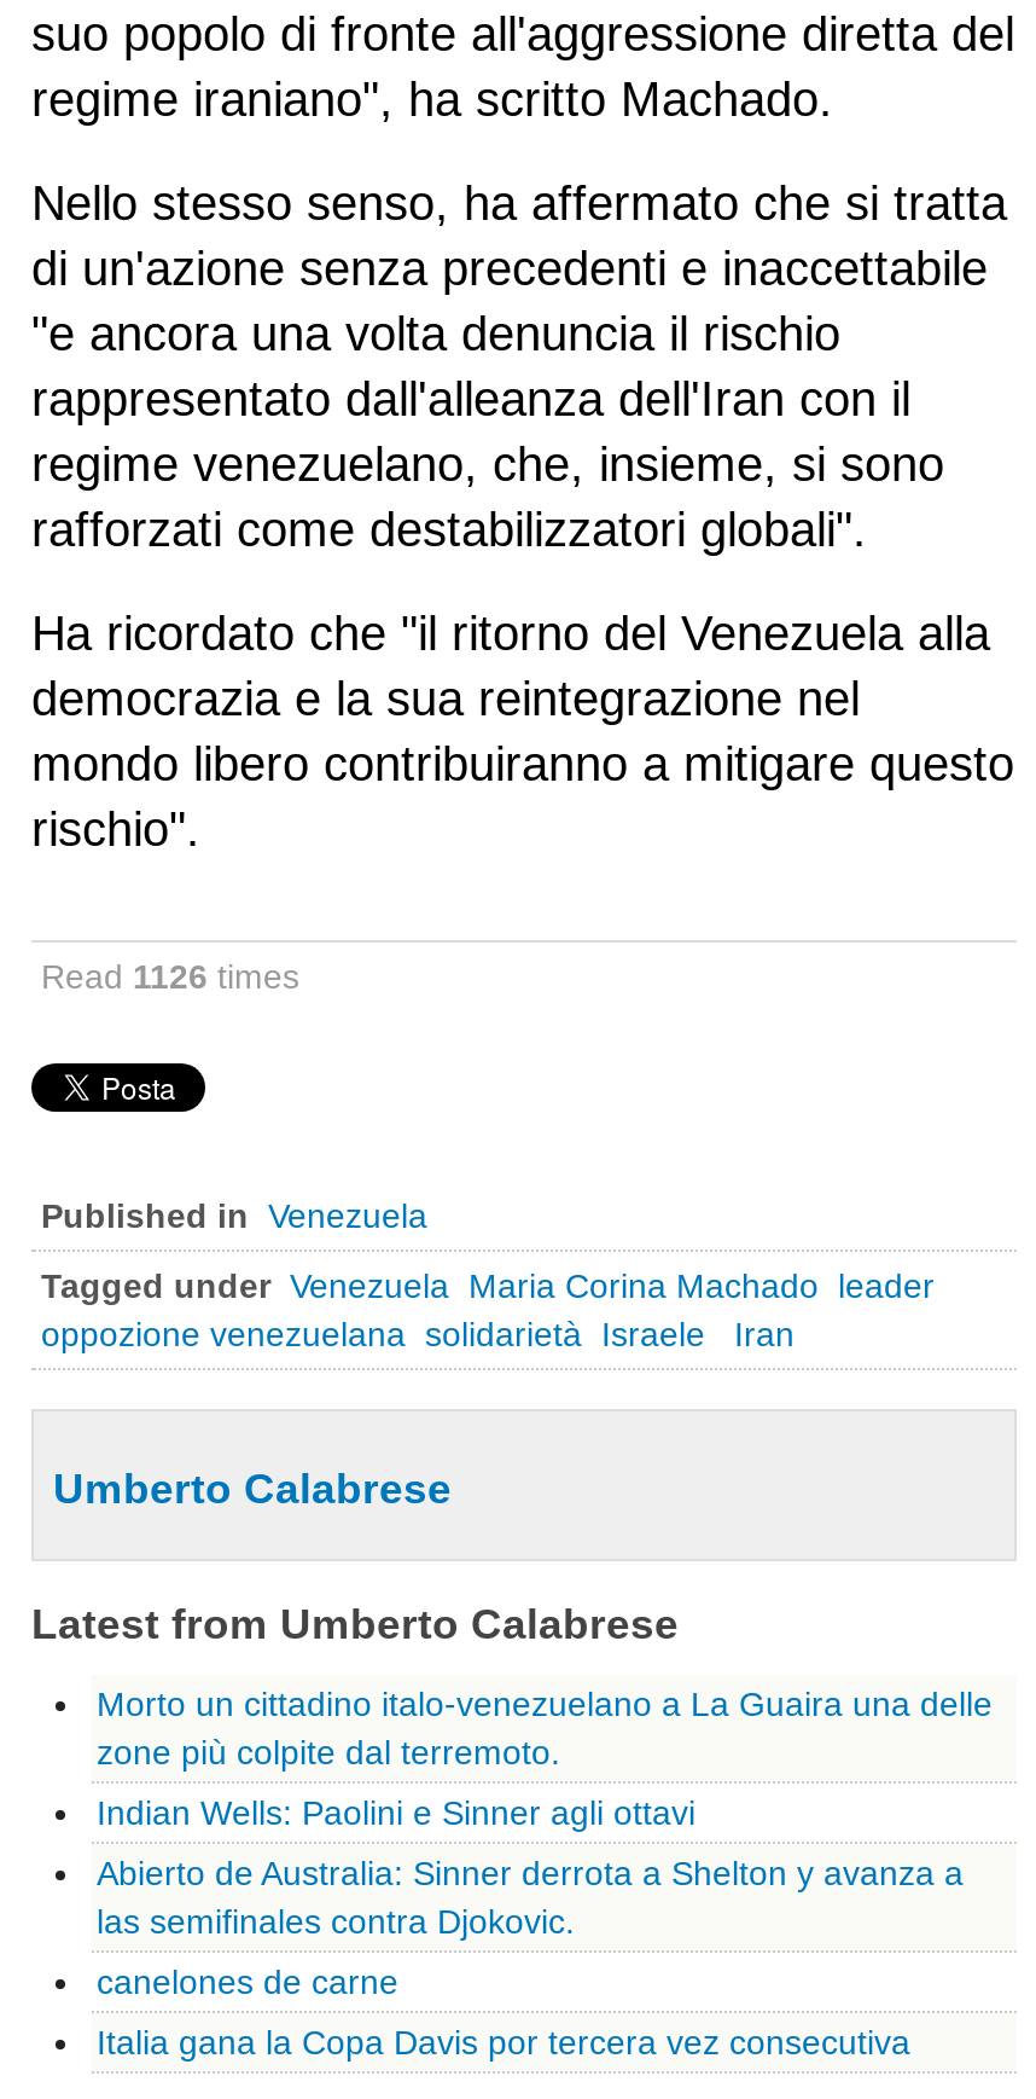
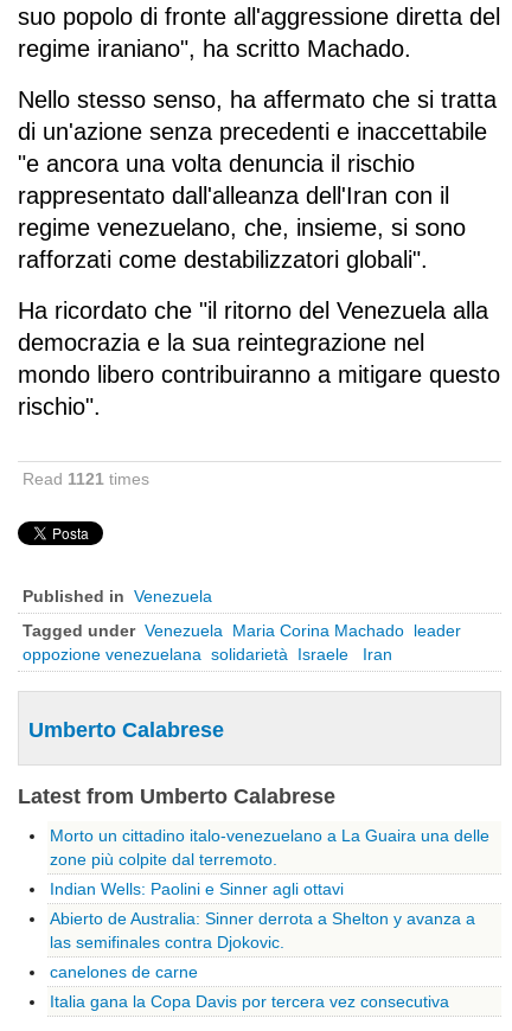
- Read 1126 times
+ Read 1121 times
